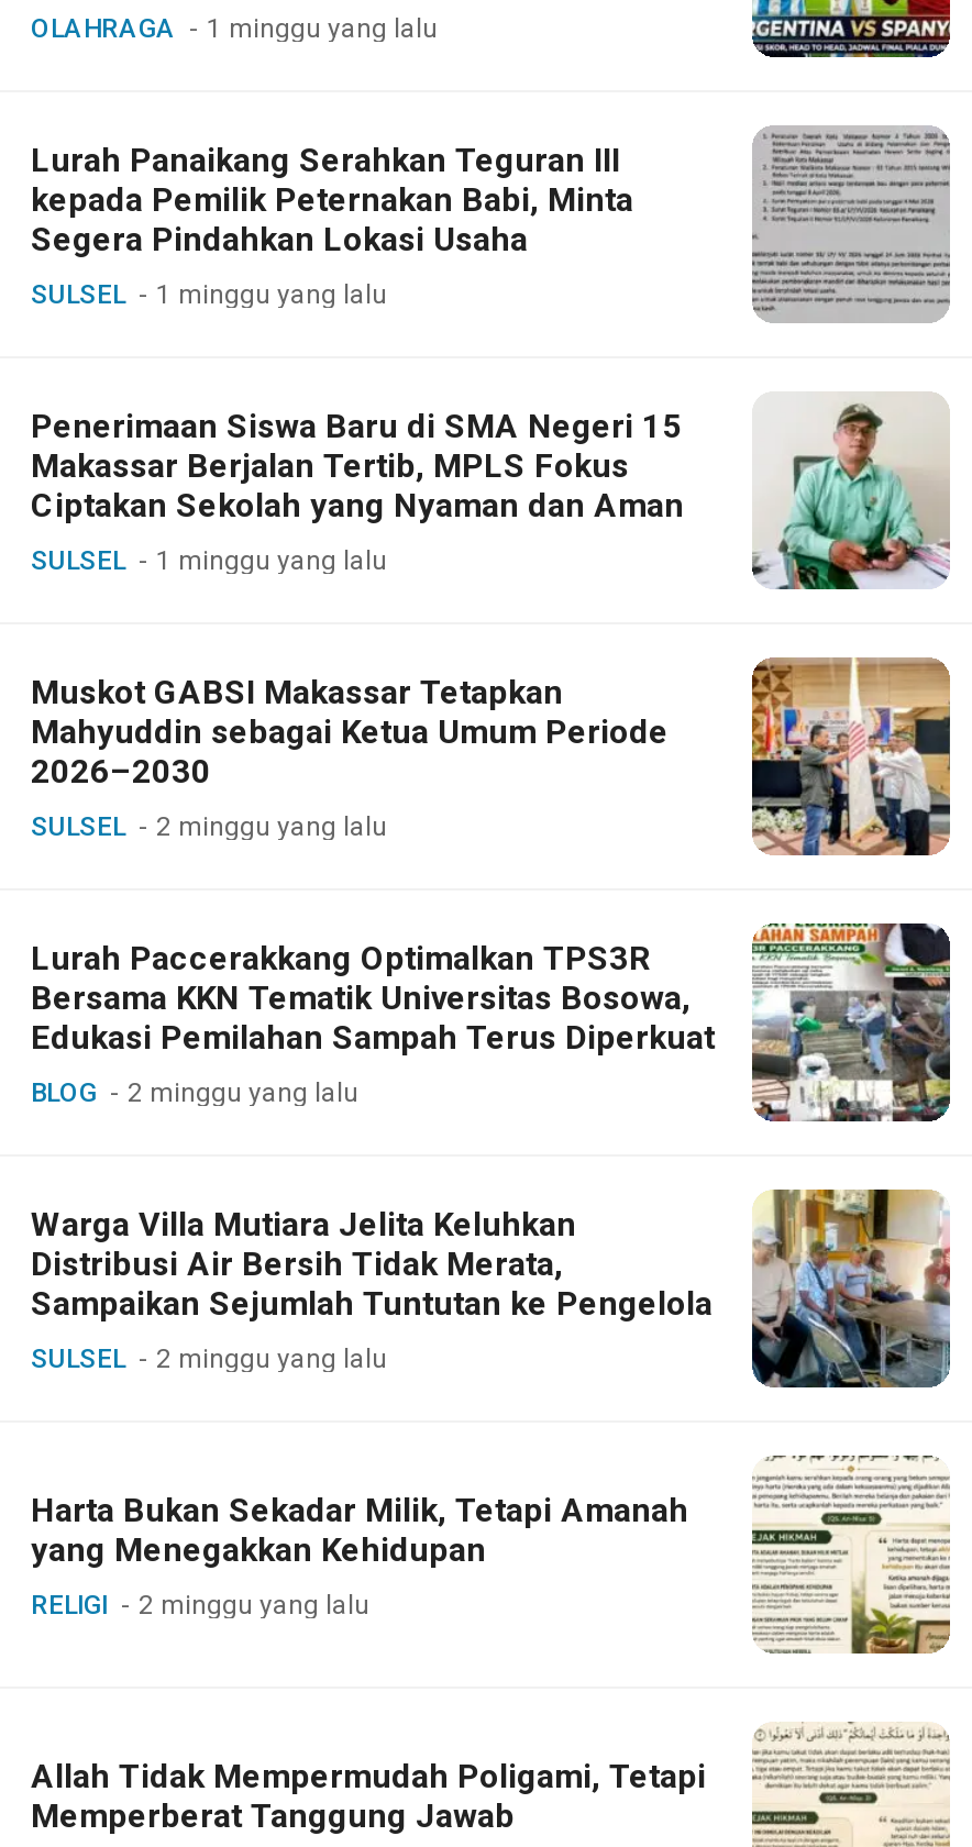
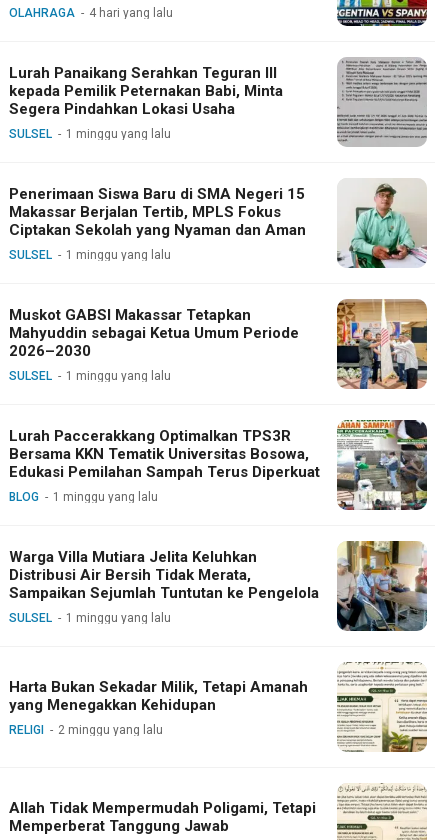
- 1 minggu yang lalu
+ 4 hari yang lalu

- 2 minggu yang lalu
+ 1 minggu yang lalu

- 2 minggu yang lalu
+ 1 minggu yang lalu

- 2 minggu yang lalu
+ 1 minggu yang lalu
